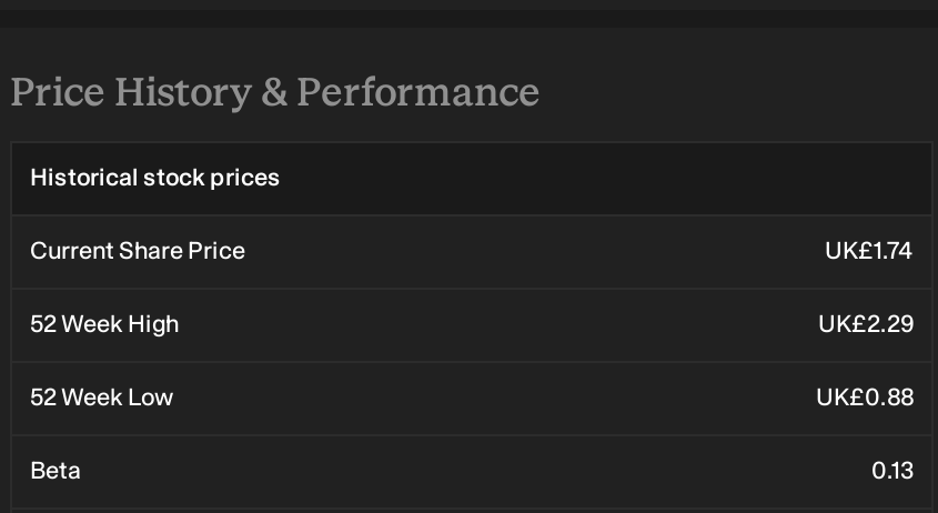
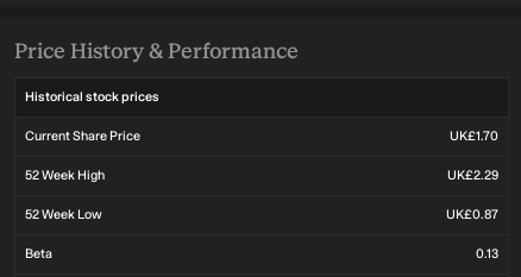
- UK£1.74
+ UK£1.70

- UK£0.88
+ UK£0.87
